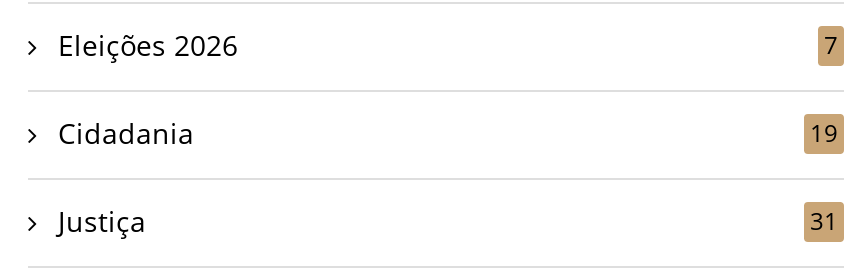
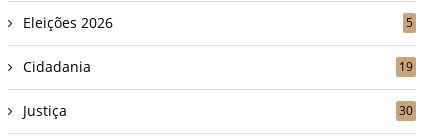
- 7
+ 5

- 31
+ 30
